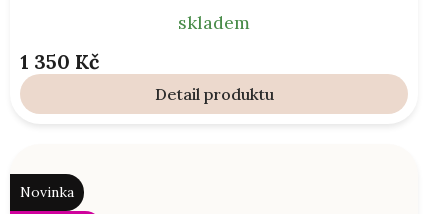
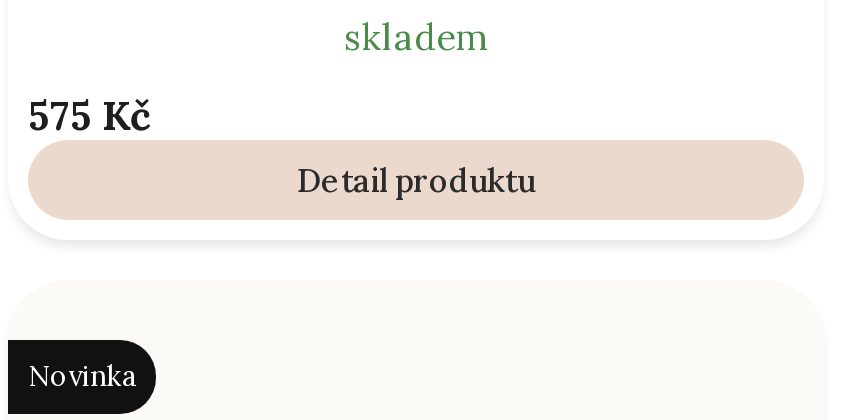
- 1 350 Kč
+ 575 Kč
